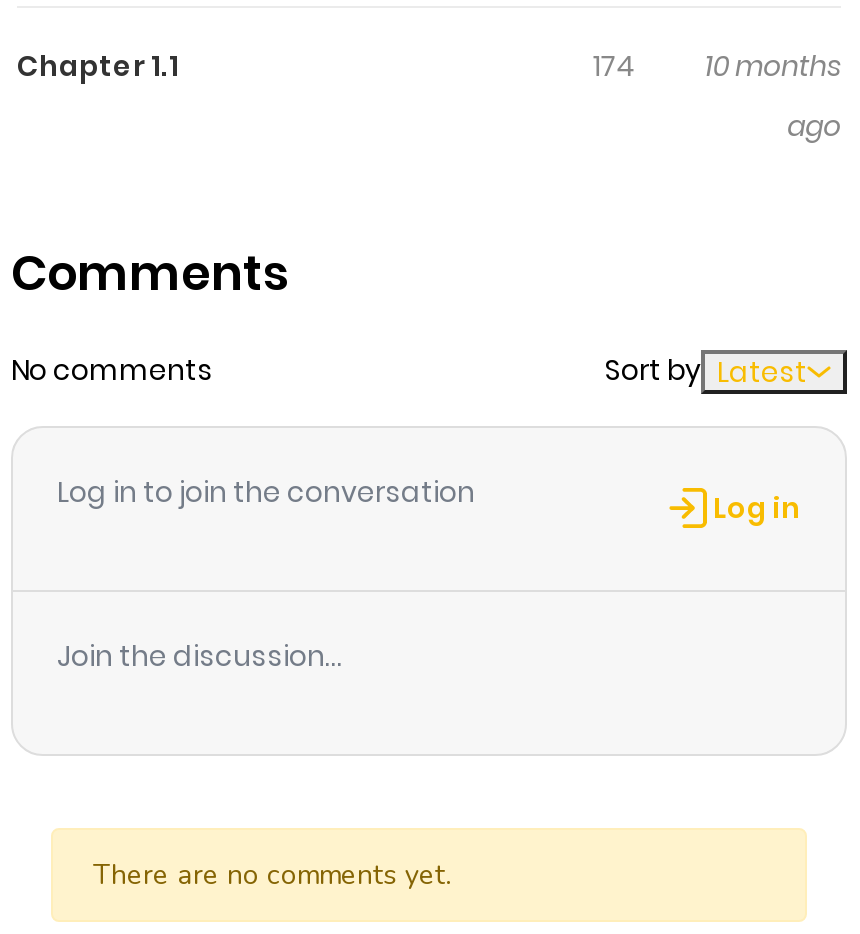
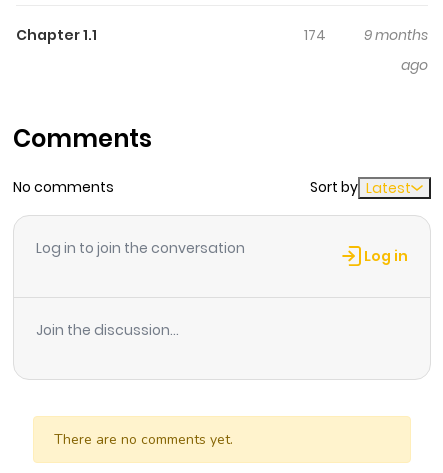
- 174 10 months
+ 174 9 months
